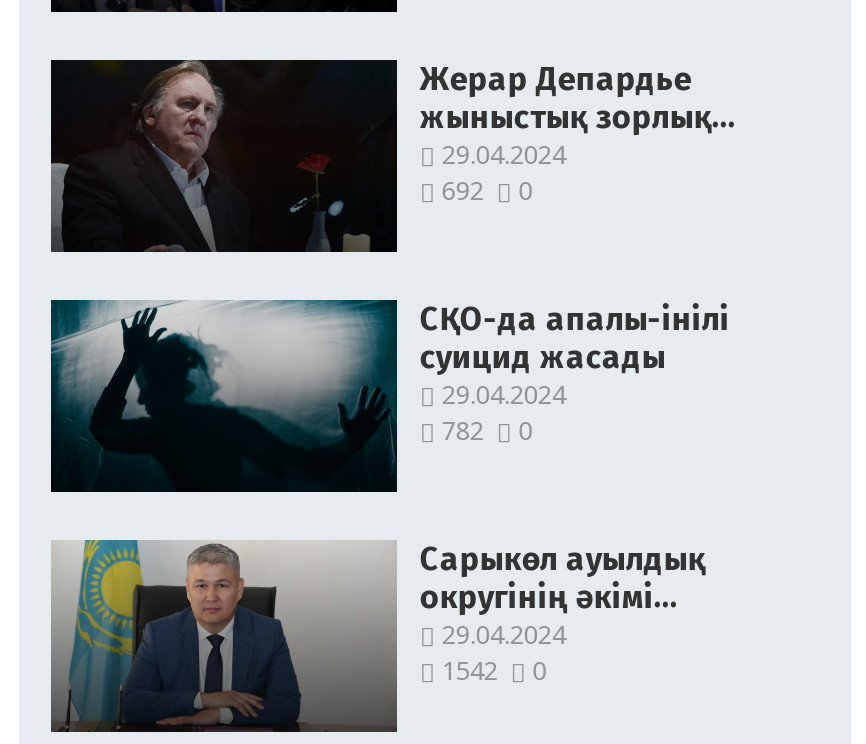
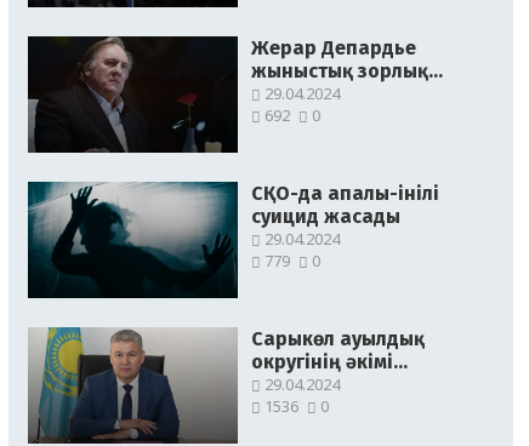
- 782
+ 779

- 1542
+ 1536
